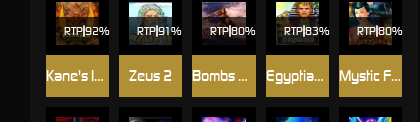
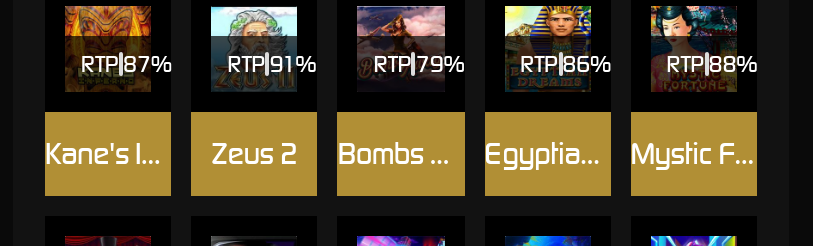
- RTP 92%
+ RTP 87%

- RTP 80%
+ RTP 79%

- RTP 83%
+ RTP 86%

- RTP 80%
+ RTP 88%
